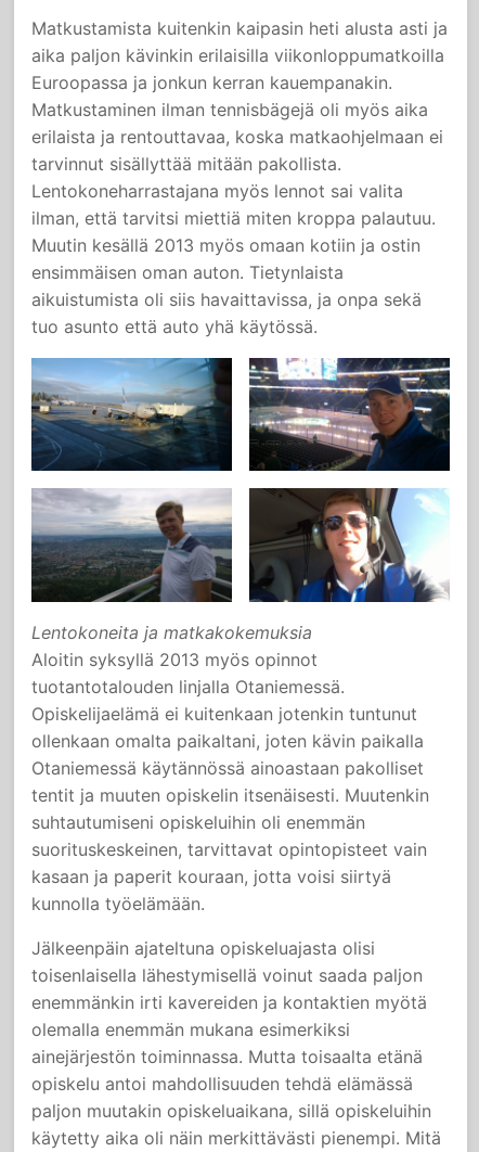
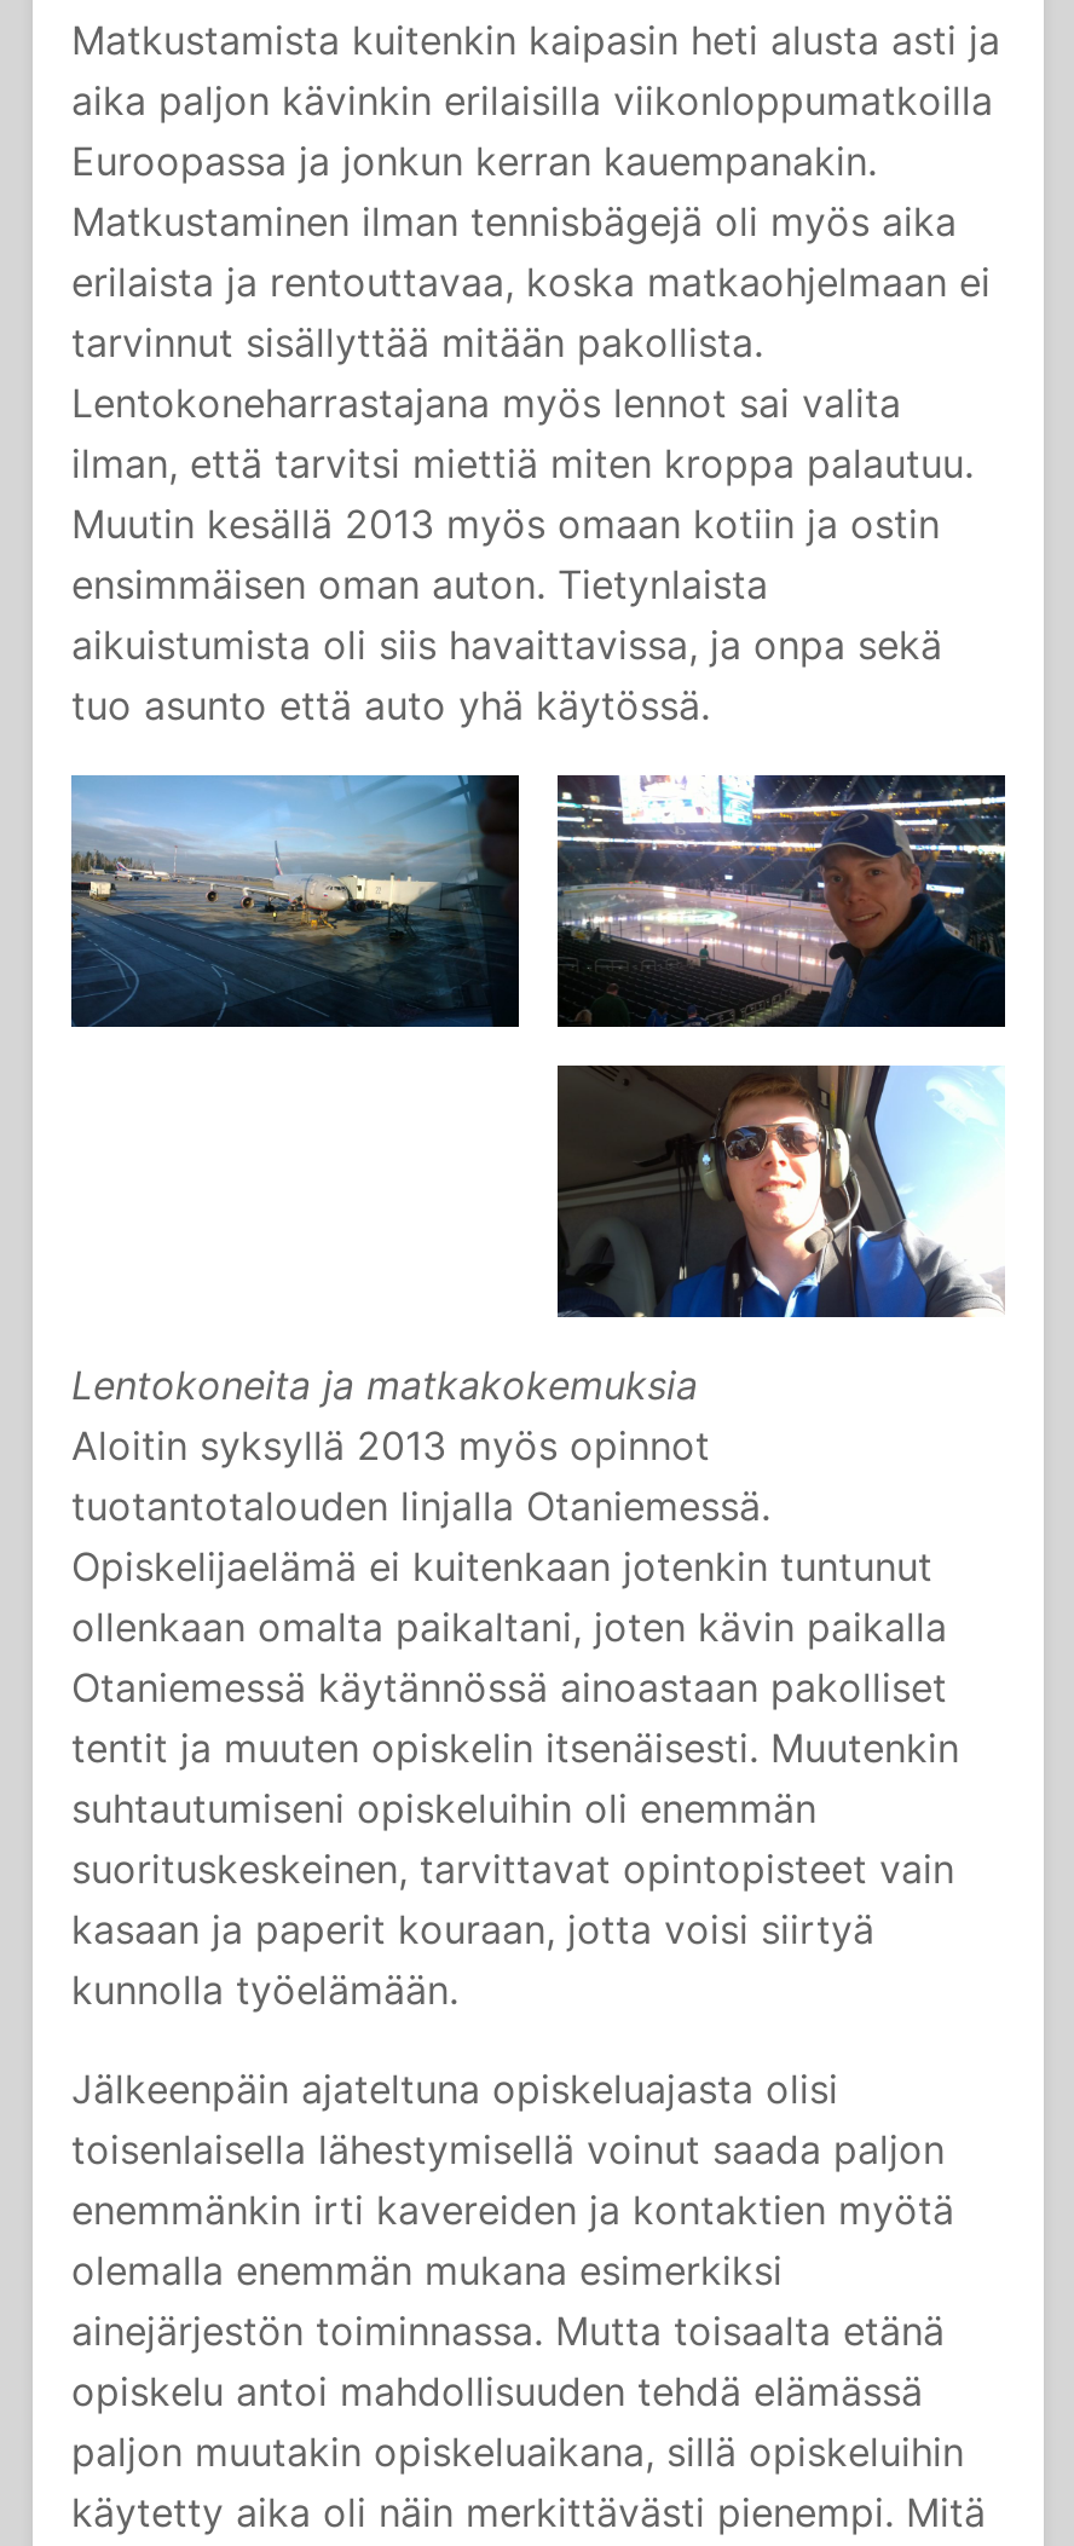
- [image]
